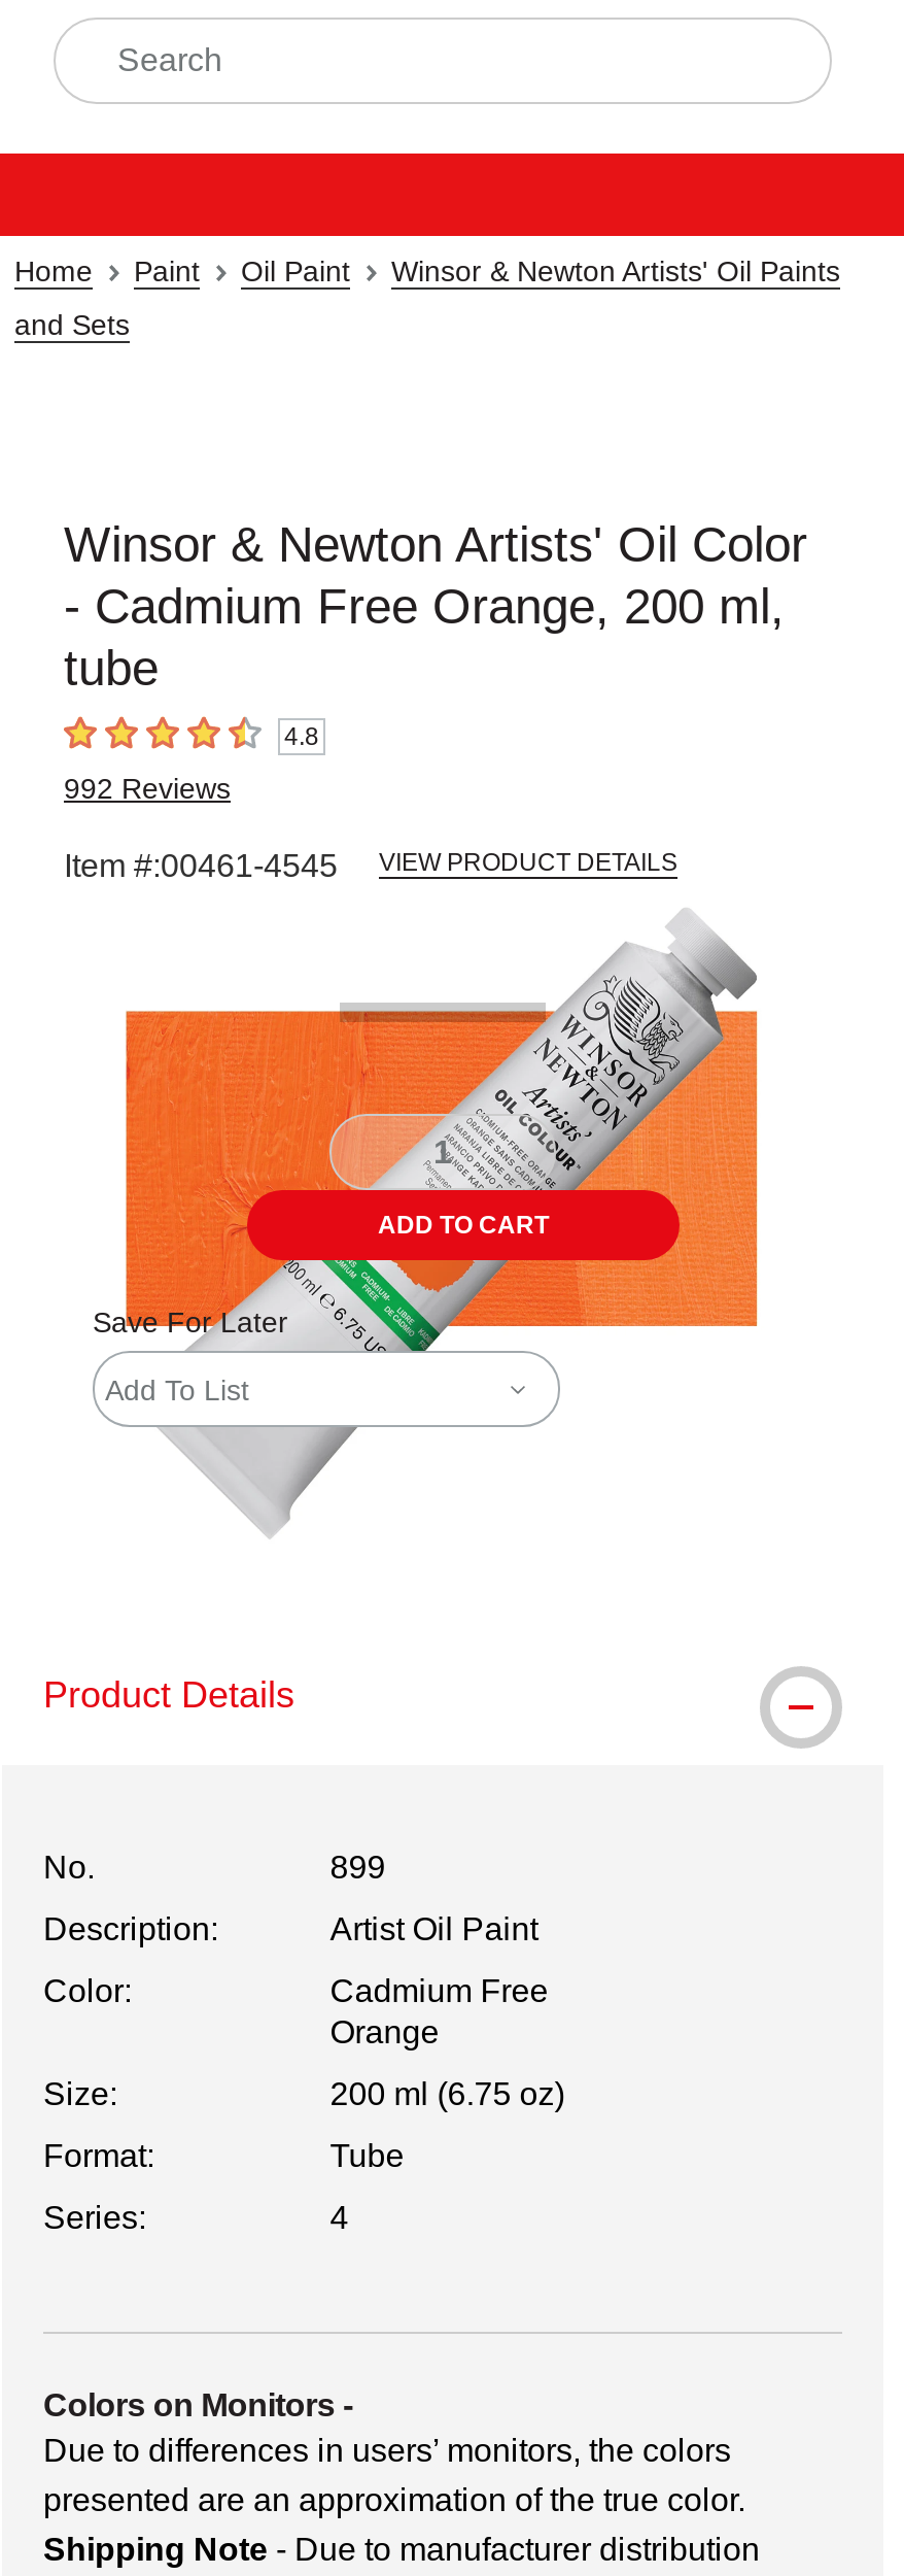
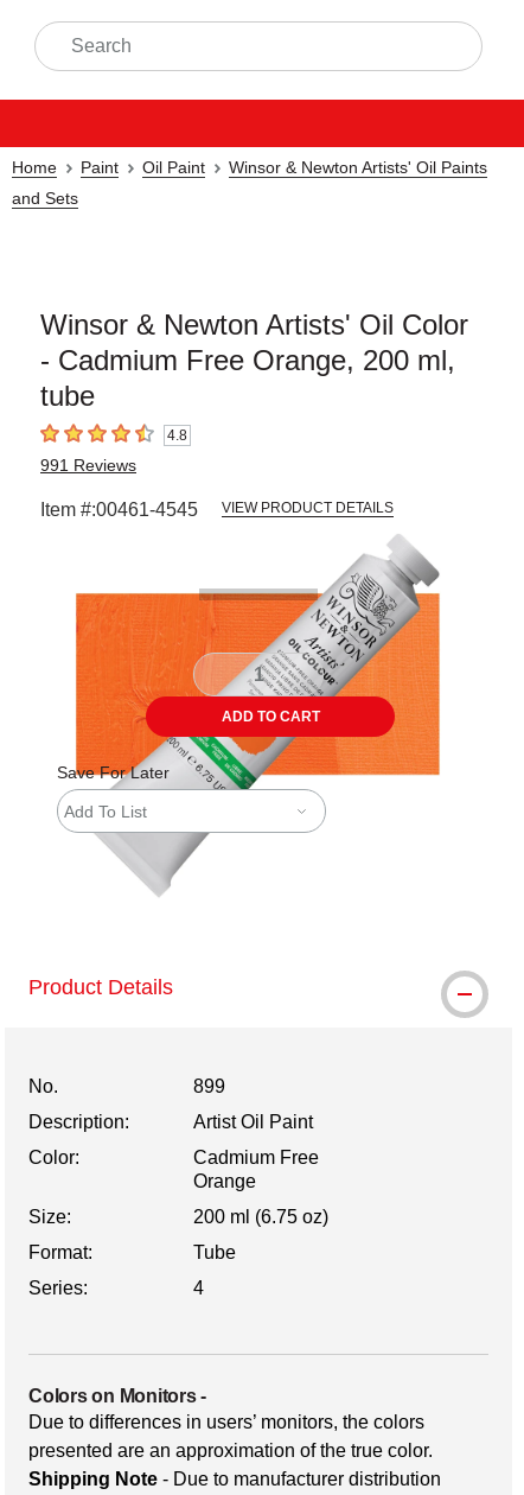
- 992 Reviews
+ 991 Reviews
